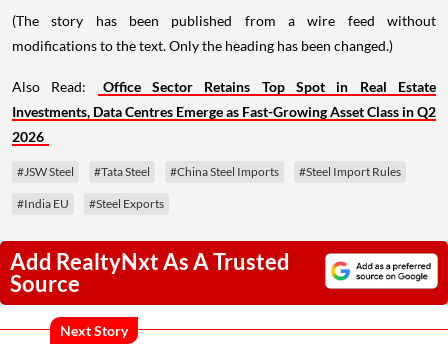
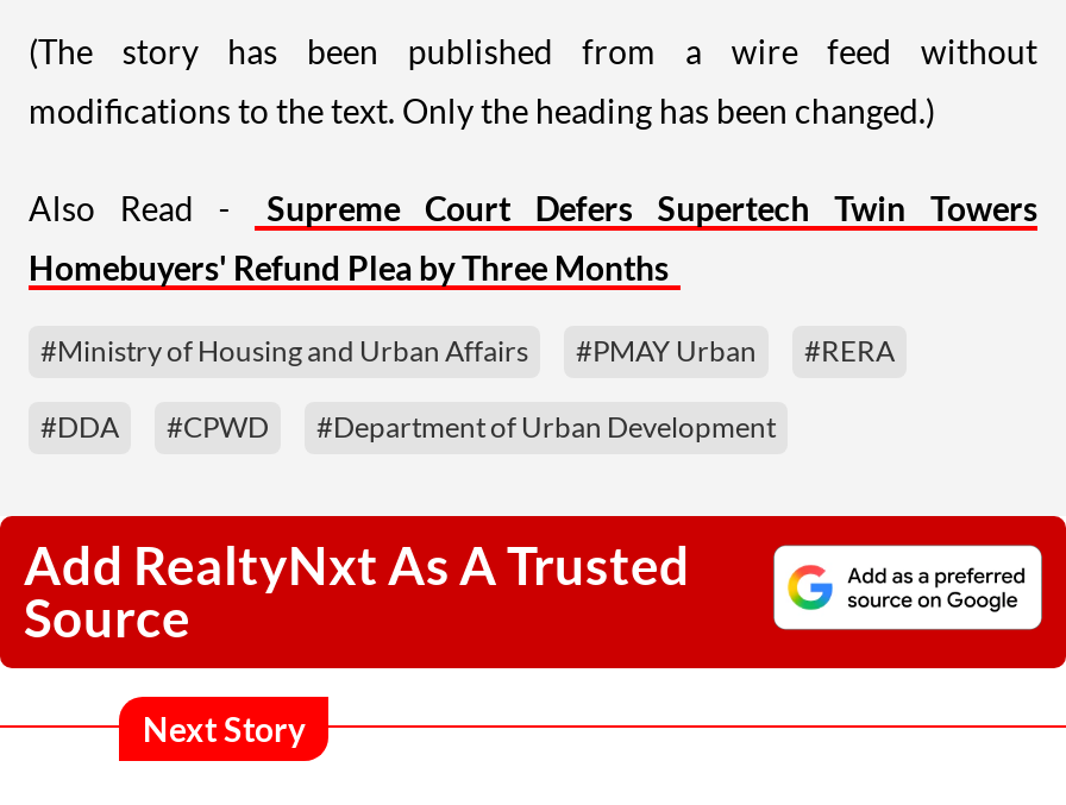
- Also Read: Office Sector Retains Top Spot in Real Estate
- Investments, Data Centres Emerge as Fast-Growing Asset Class in Q2
- 2026
- #JSW Steel
- #Tata Steel
- #China Steel Imports
- #Steel Import Rules
- #India EU
- #Steel Exports
+ Also Read - Supreme Court Defers Supertech Twin Towers
+ Homebuyers' Refund Plea by Three Months
+ #Ministry of Housing and Urban Affairs
+ #PMAY Urban
+ #RERA
+ #DDA
+ #CPWD
+ #Department of Urban Development
